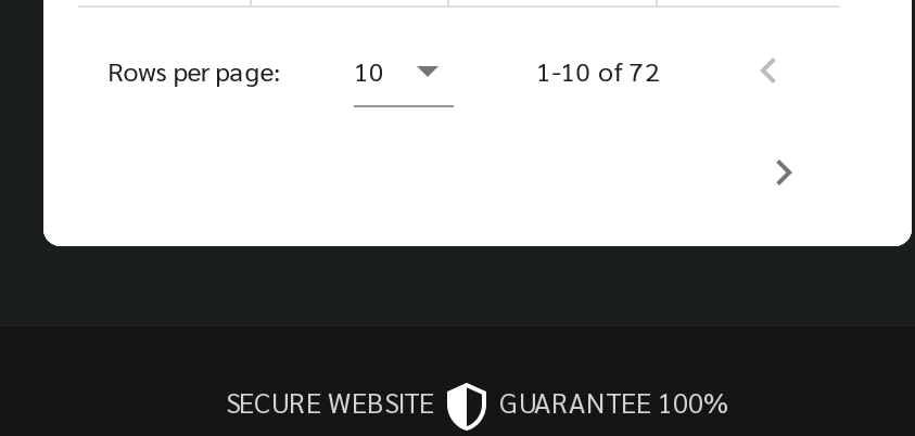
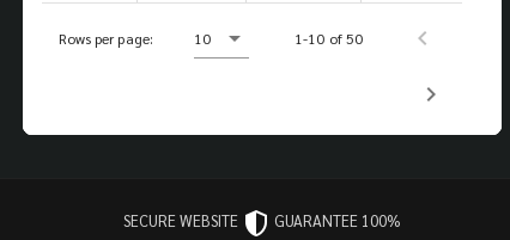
- 1-10 of 72
+ 1-10 of 50
